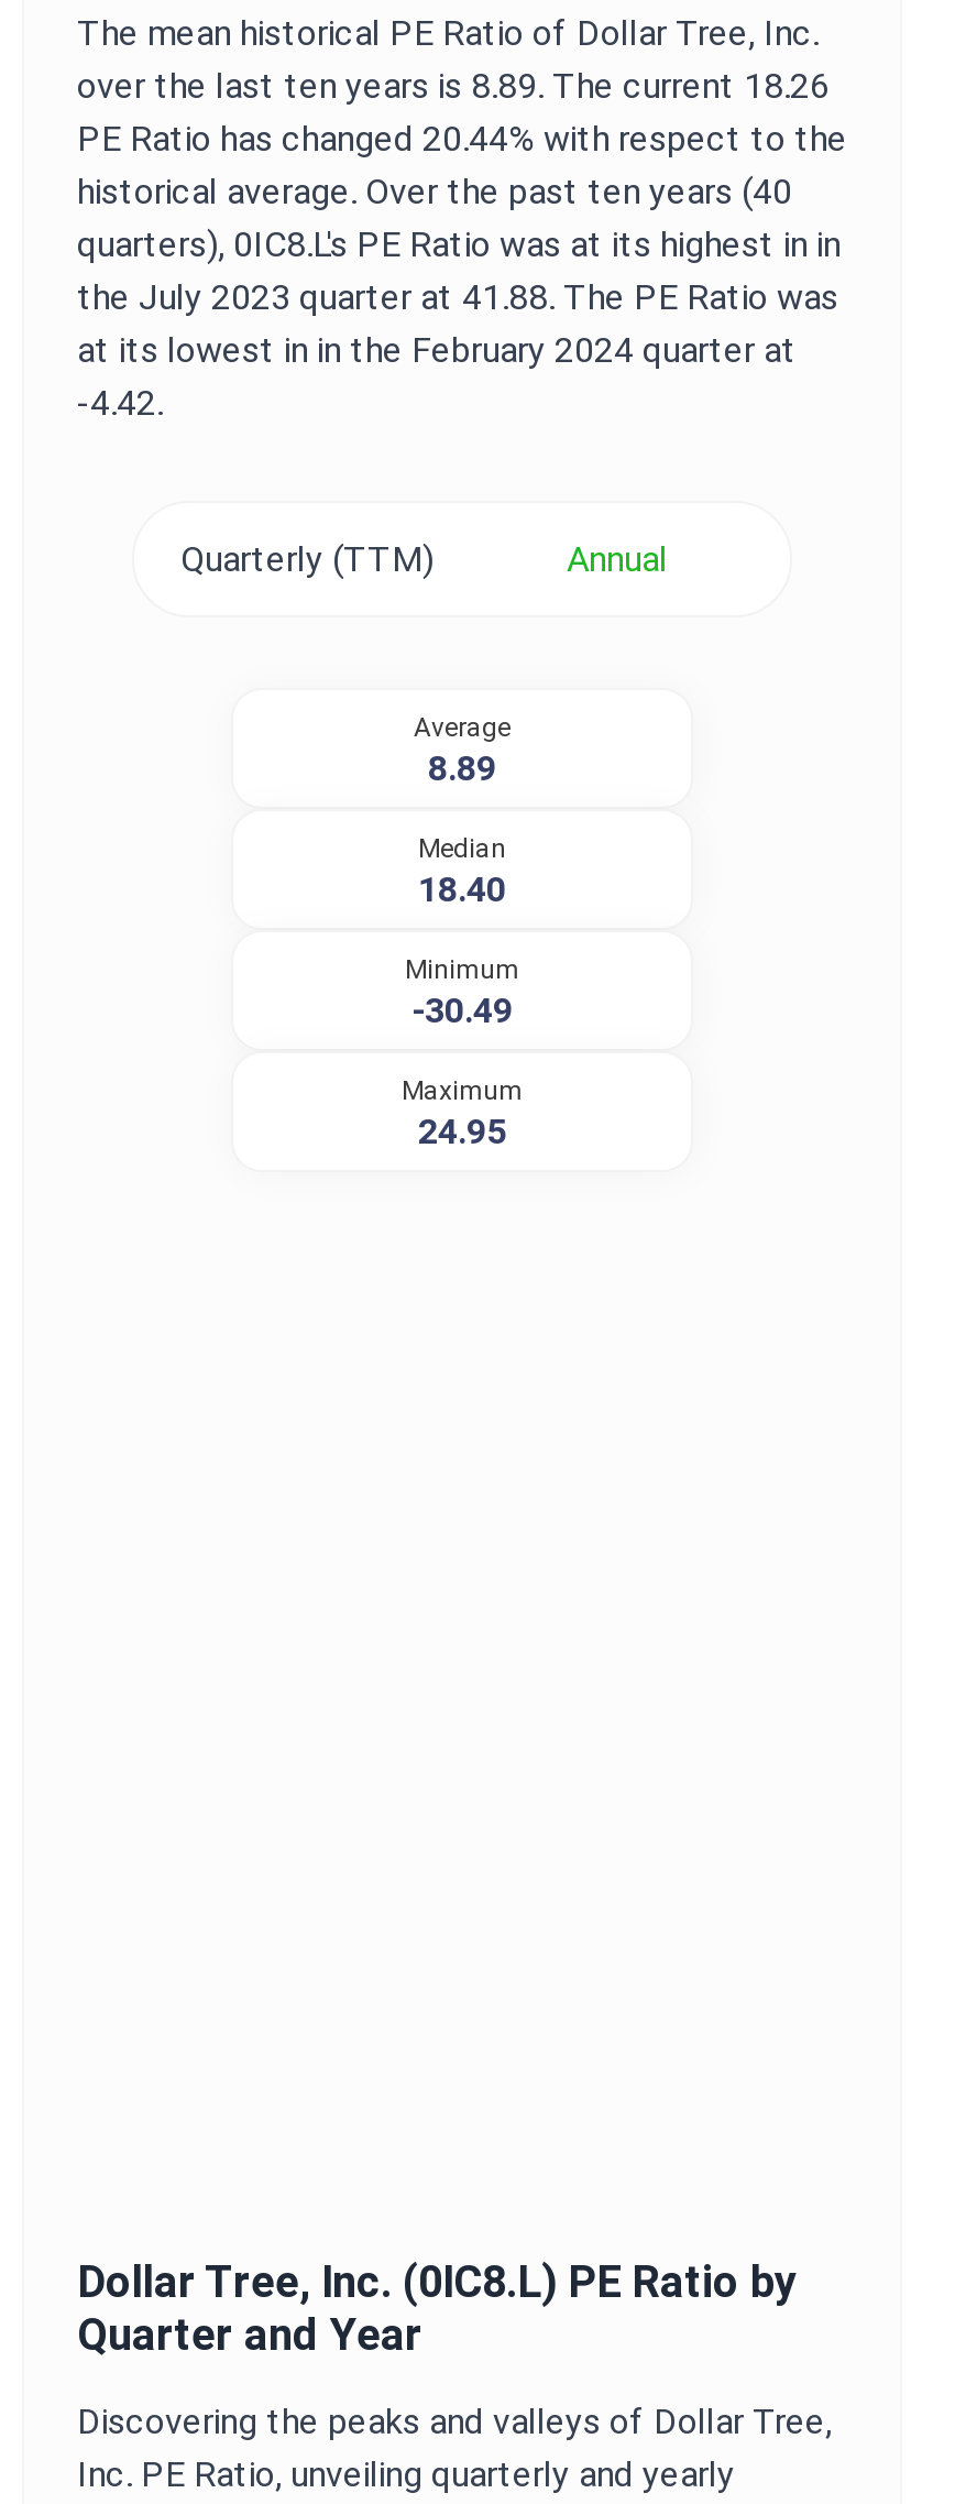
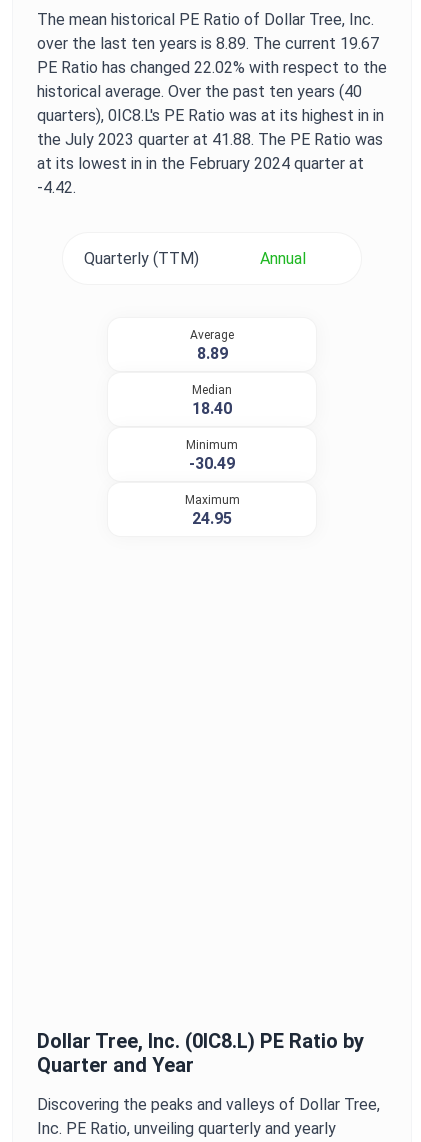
- over the last ten years is 8.89. The current 18.26
+ over the last ten years is 8.89. The current 19.67

- PE Ratio has changed 20.44% with respect to the
+ PE Ratio has changed 22.02% with respect to the
